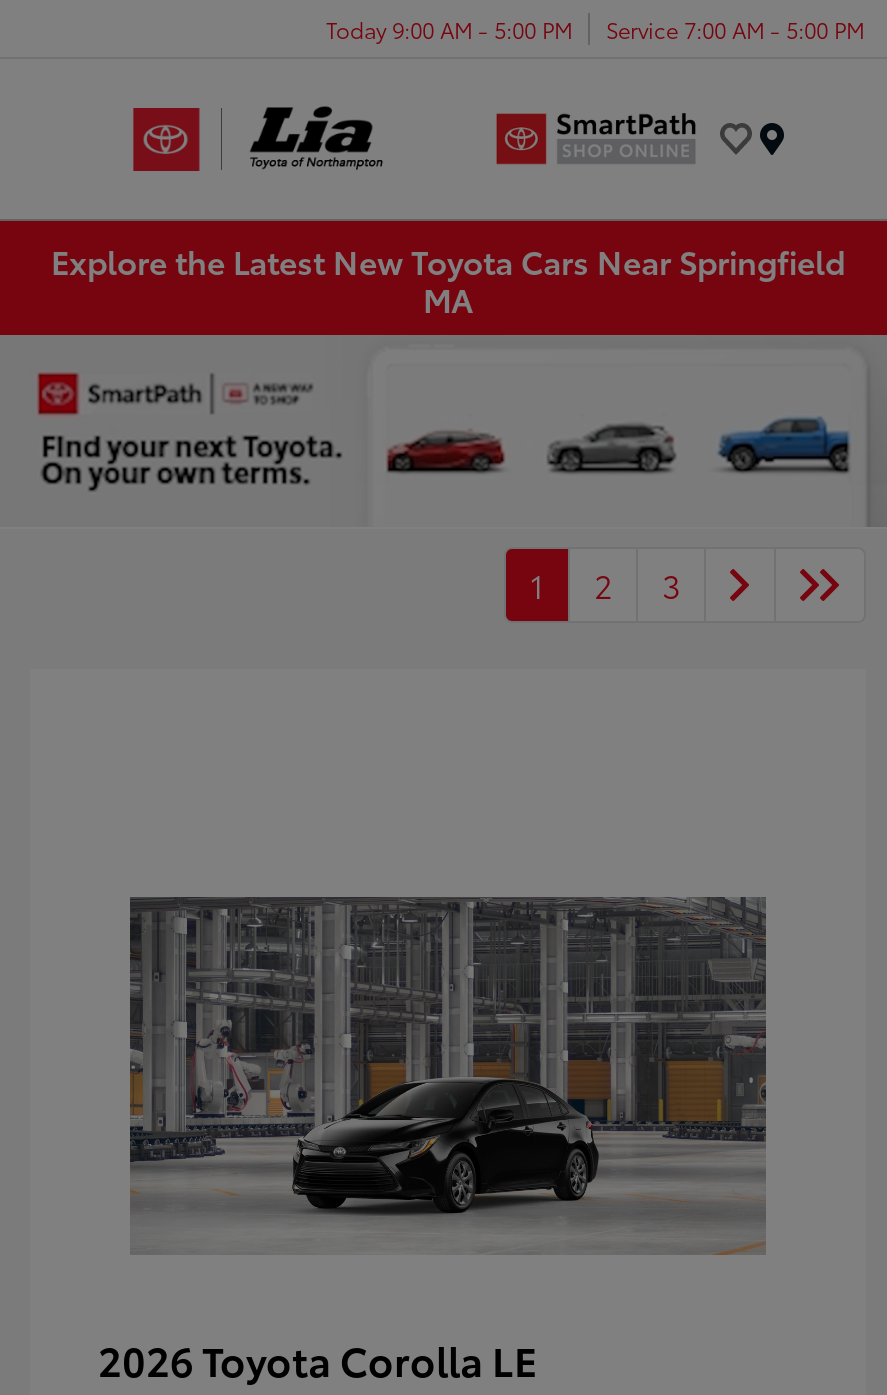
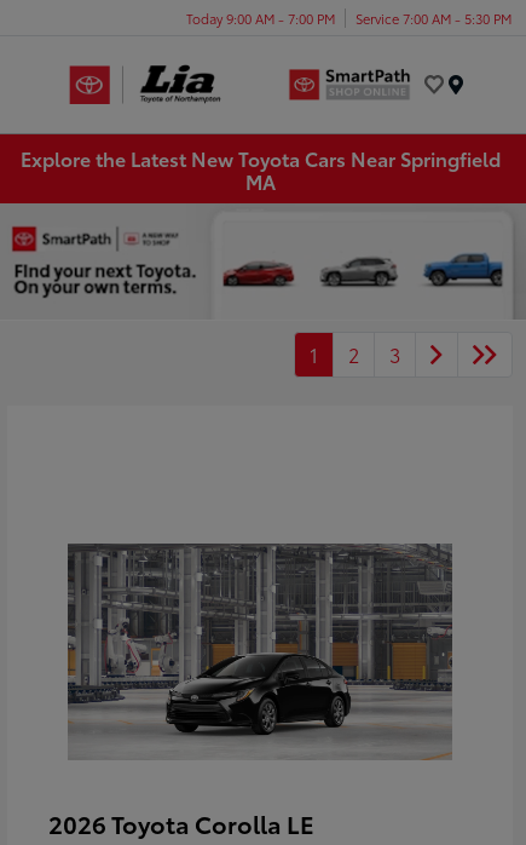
- Today 9:00 AM - 5:00 PM
+ Today 9:00 AM - 7:00 PM

- Service 7:00 AM - 5:00 PM
+ Service 7:00 AM - 5:30 PM
